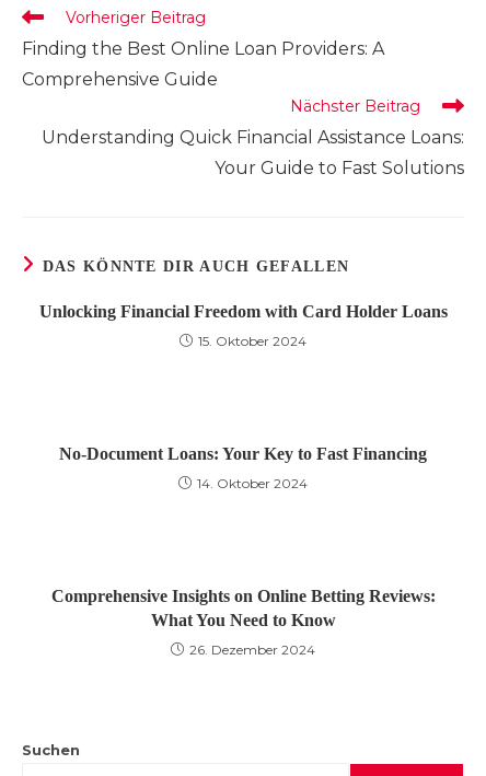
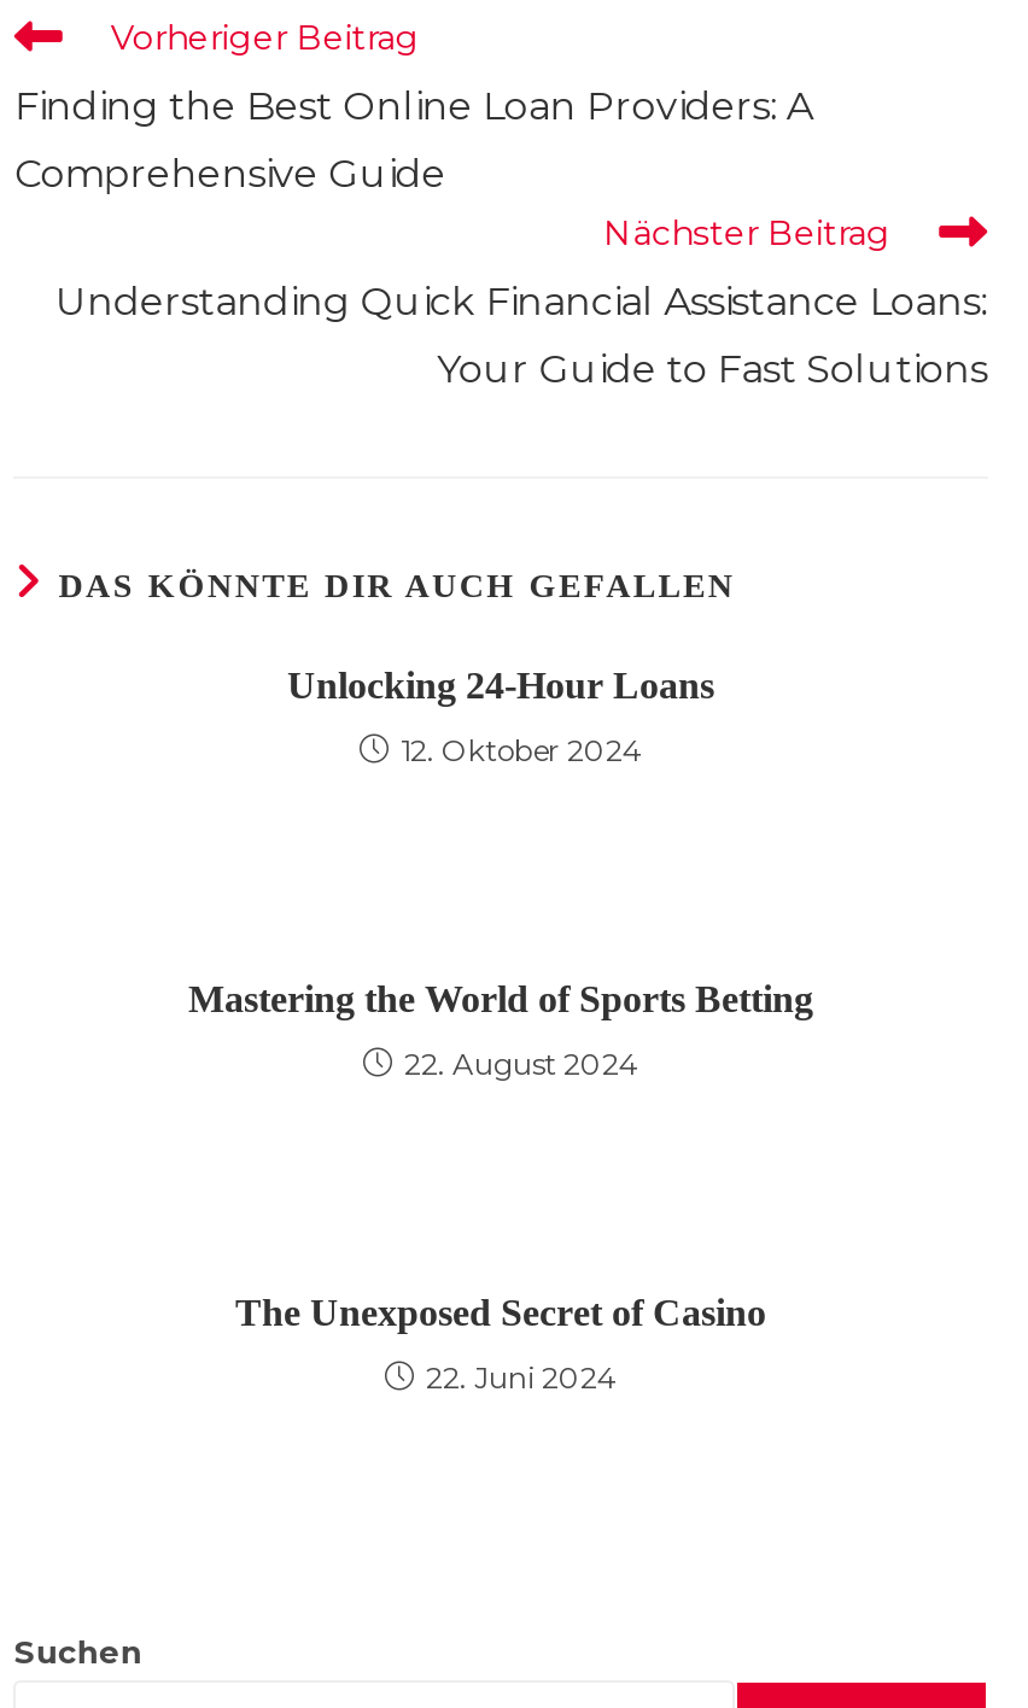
- Unlocking Financial Freedom with Card Holder Loans
+ Unlocking 24-Hour Loans

- 15. Oktober 2024
+ 12. Oktober 2024

- No-Document Loans: Your Key to Fast Financing
+ Mastering the World of Sports Betting

- 14. Oktober 2024
+ 22. August 2024

- Comprehensive Insights on Online Betting Reviews:
- What You Need to Know
+ The Unexposed Secret of Casino

- 26. Dezember 2024
+ 22. Juni 2024
